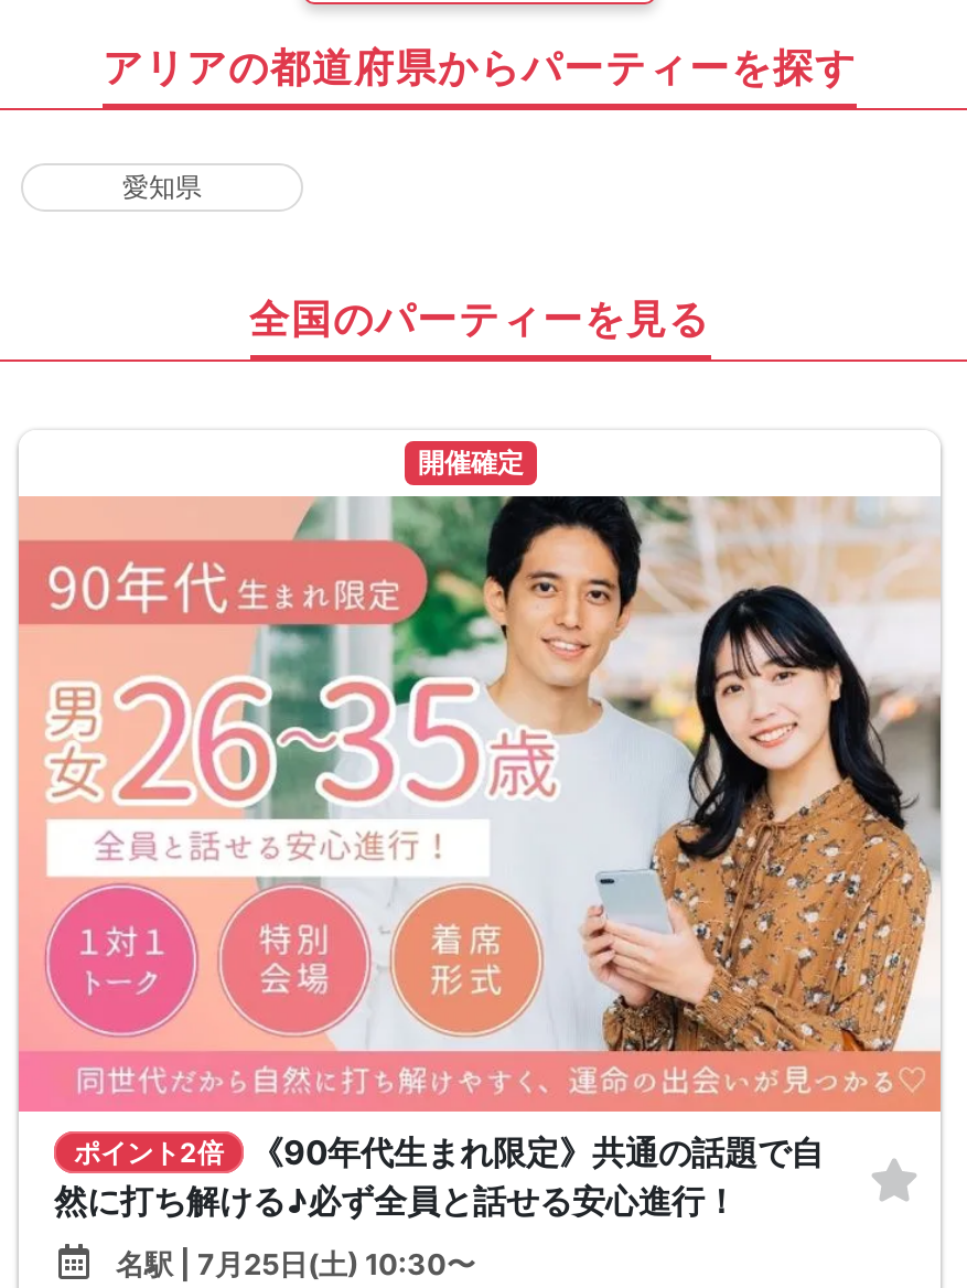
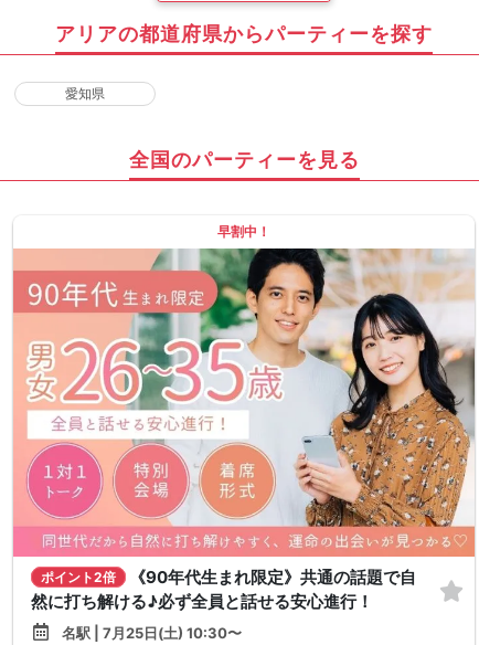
- 開催確定
+ 早割中！
